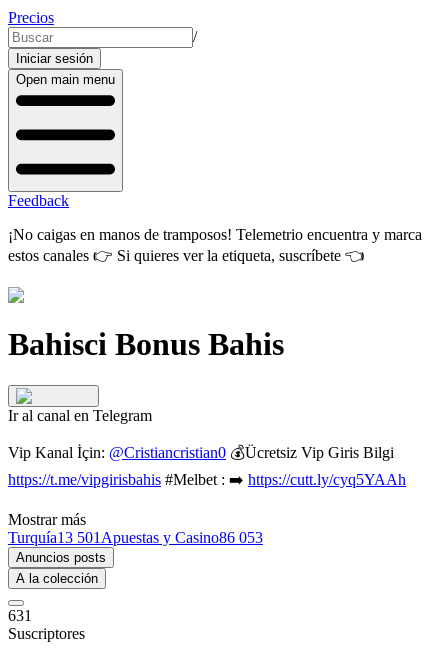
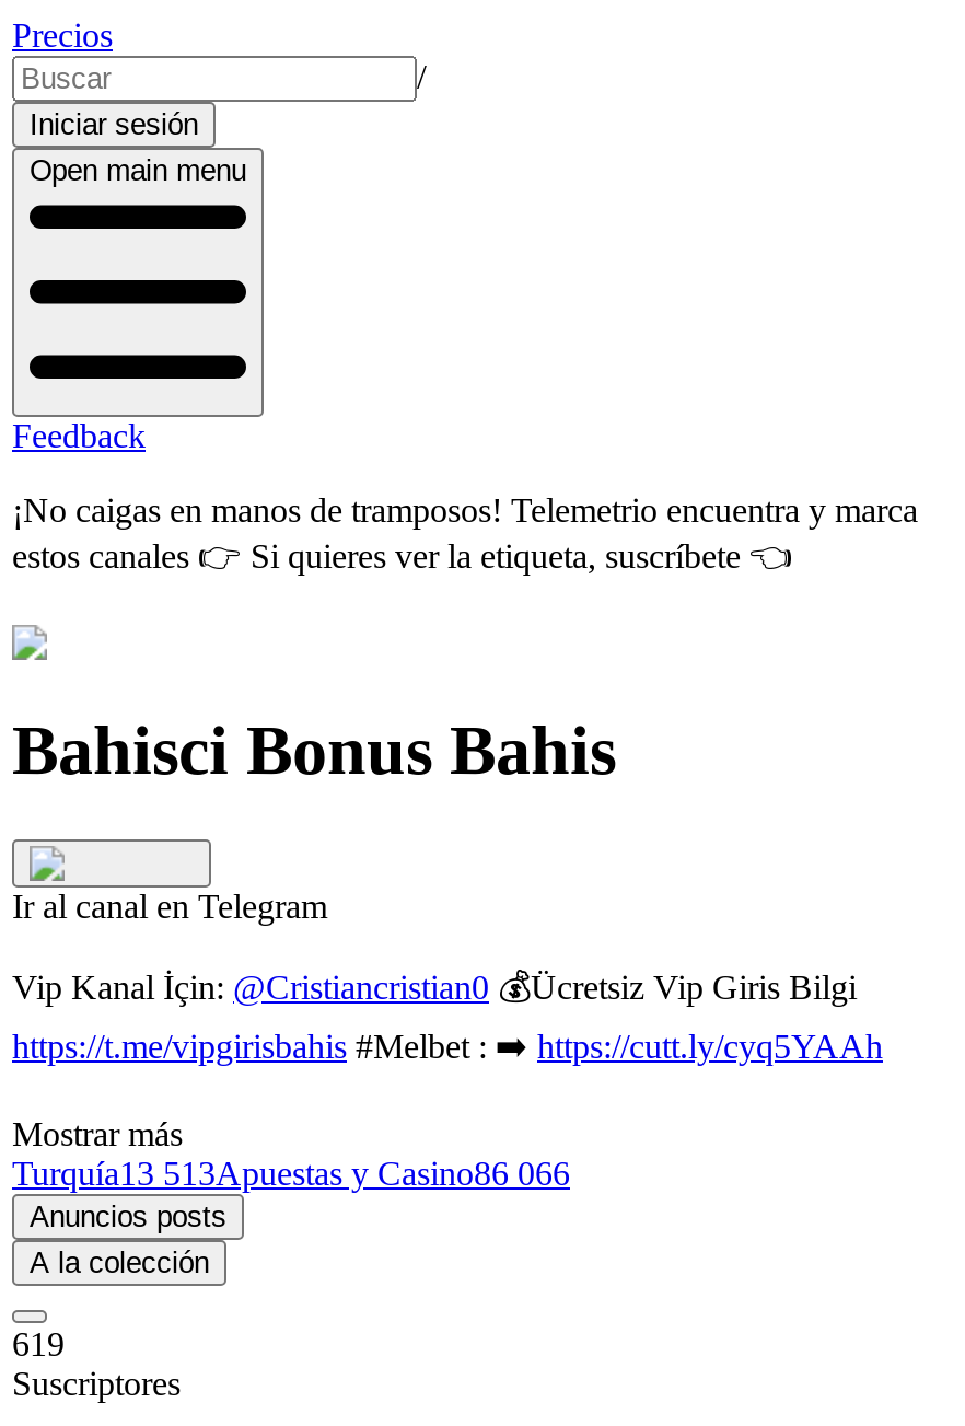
- Turquía13 501Apuestas y Casino86 053
+ Turquía13 513Apuestas y Casino86 066

- 631
+ 619
